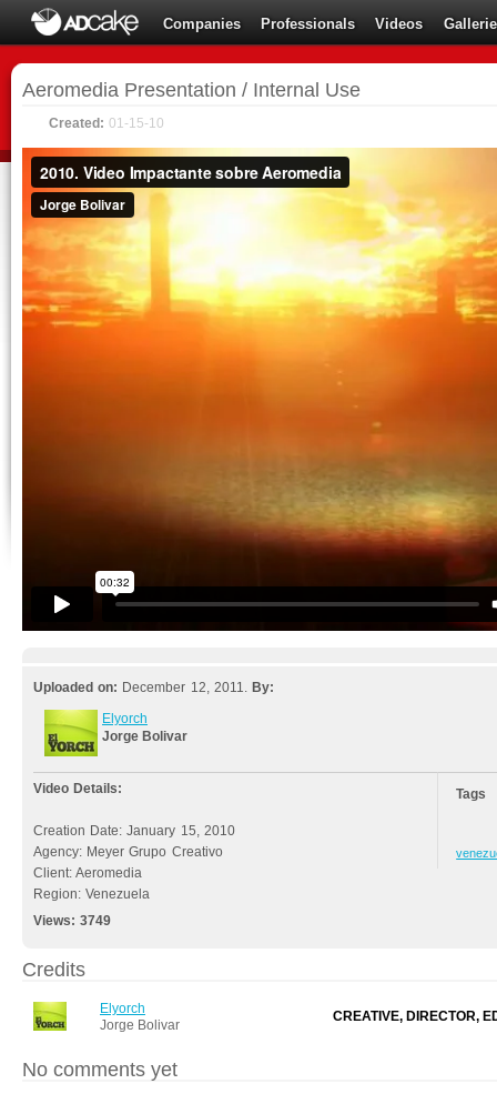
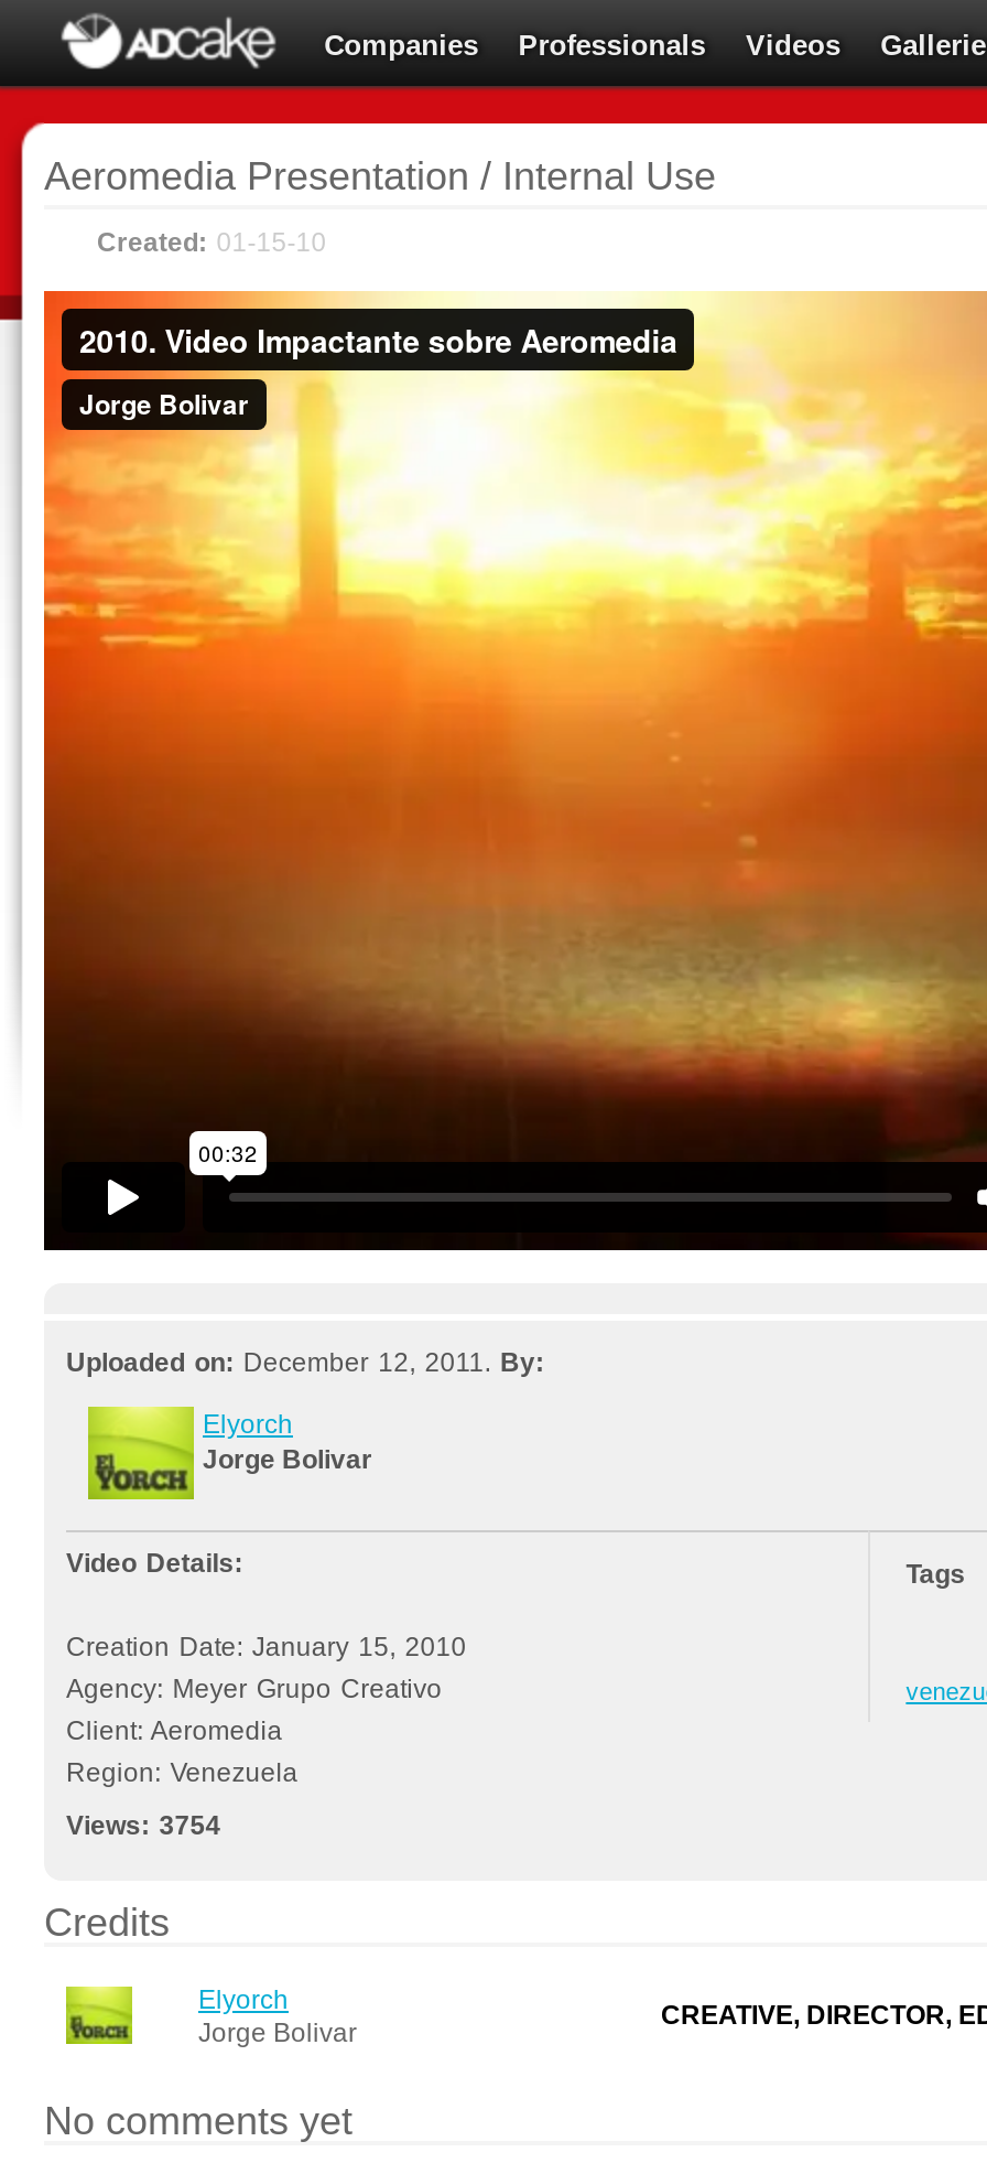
- Views: 3749
+ Views: 3754
